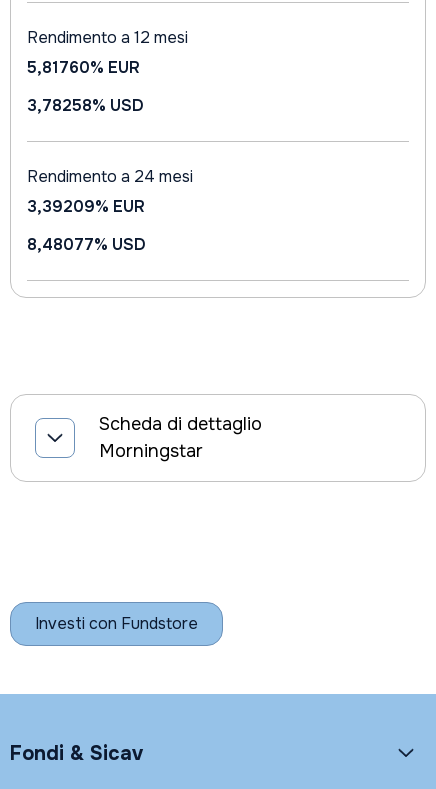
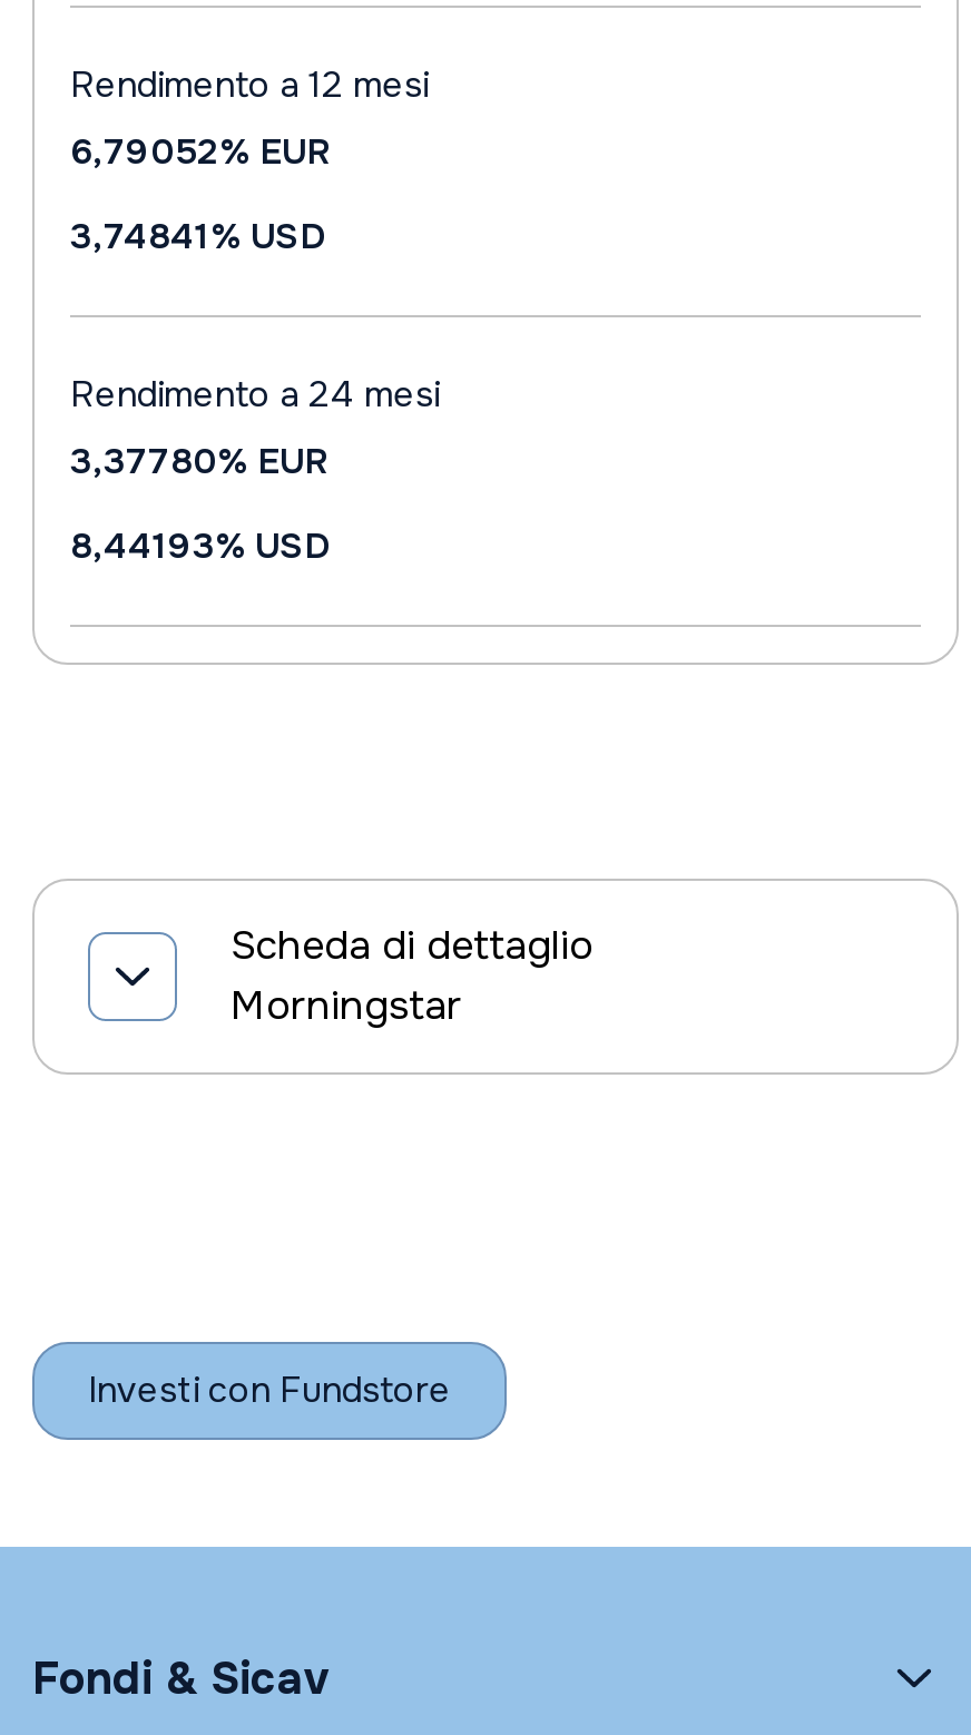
- 5,81760% EUR
+ 6,79052% EUR

- 3,78258% USD
+ 3,74841% USD

- 3,39209% EUR
+ 3,37780% EUR

- 8,48077% USD
+ 8,44193% USD
